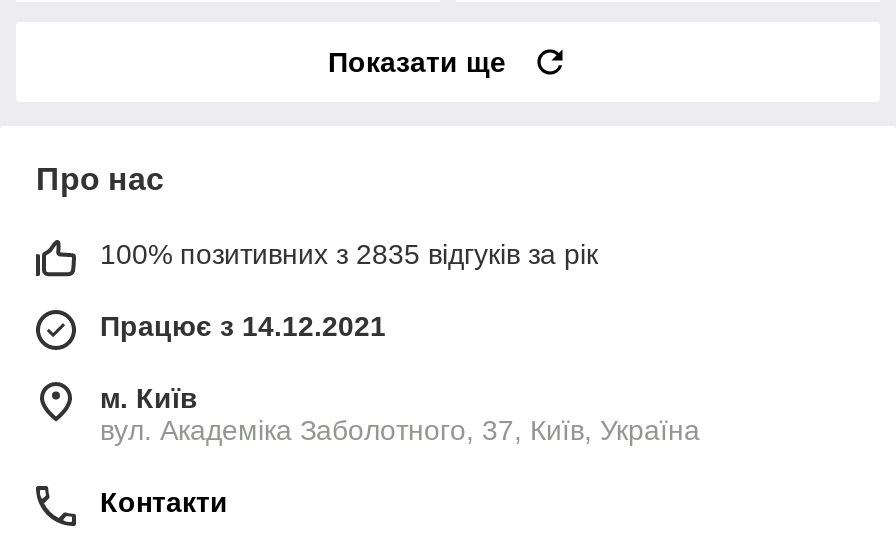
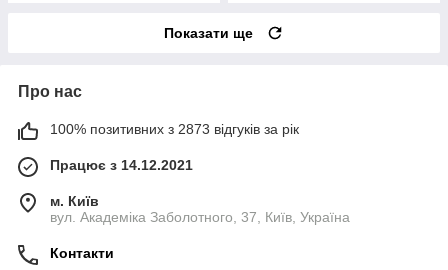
- 100% позитивних з 2835 відгуків за рік
+ 100% позитивних з 2873 відгуків за рік
